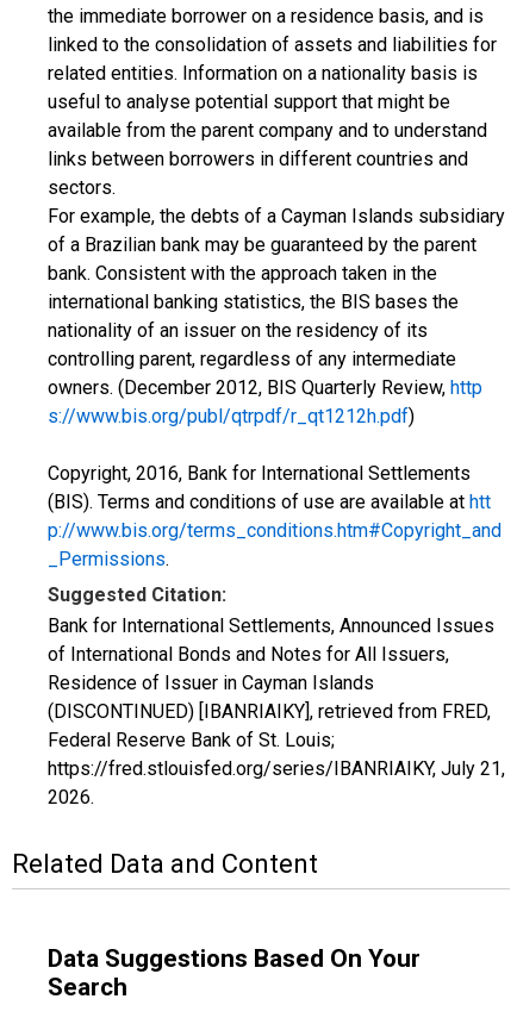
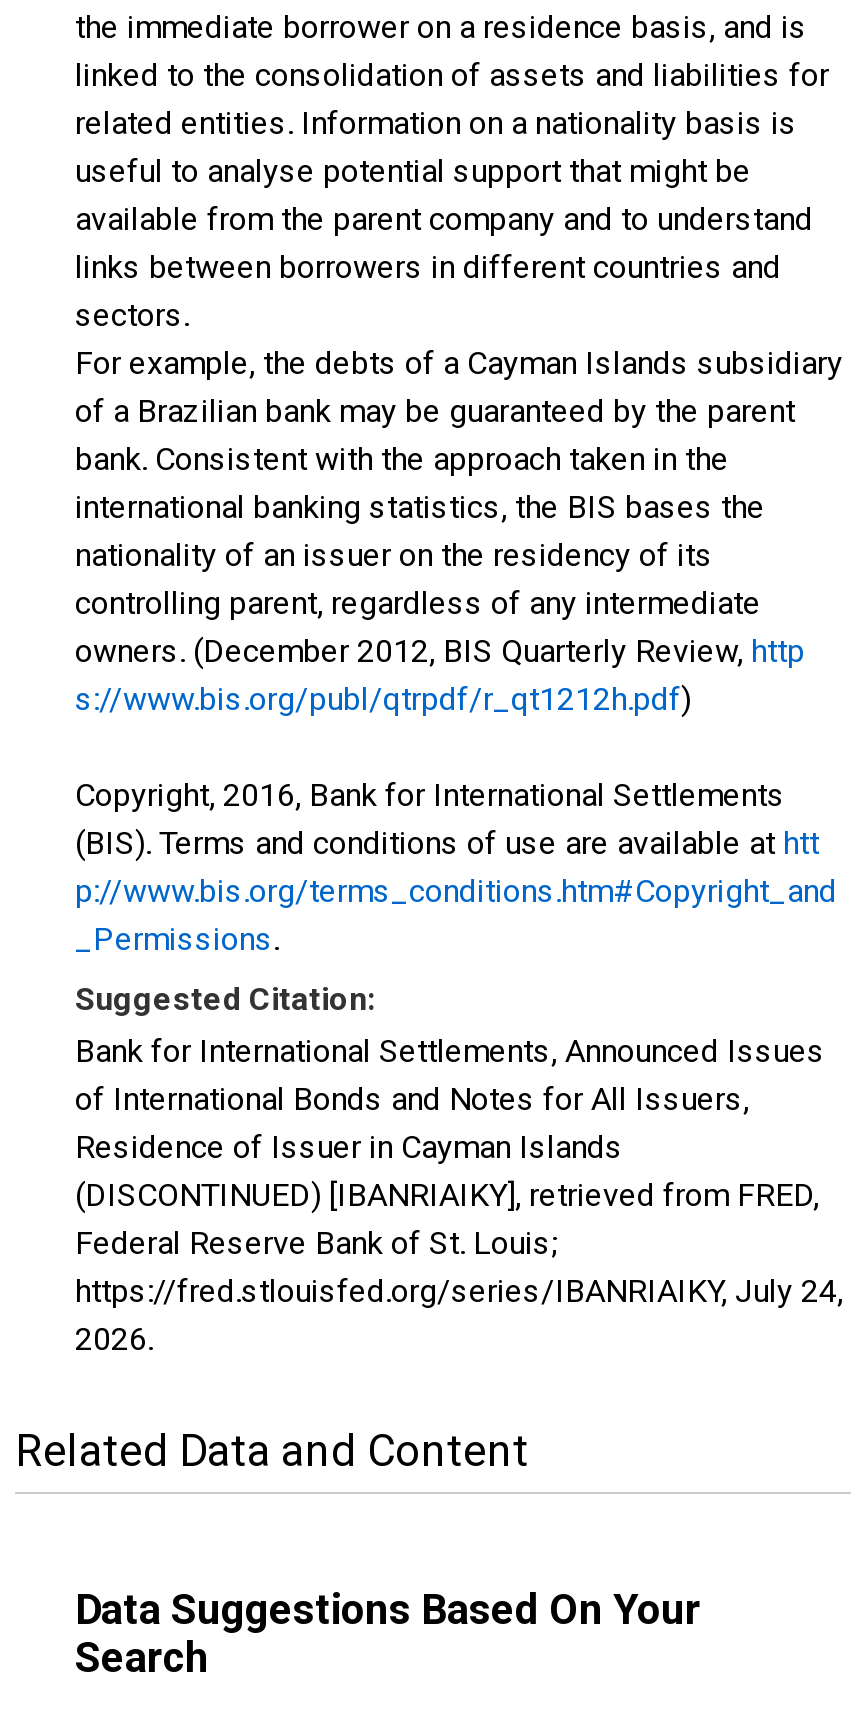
- https://fred.stlouisfed.org/series/IBANRIAIKY, July 21,
+ https://fred.stlouisfed.org/series/IBANRIAIKY, July 24,
